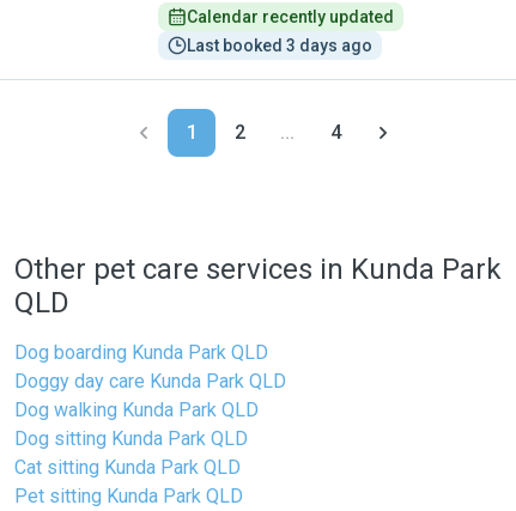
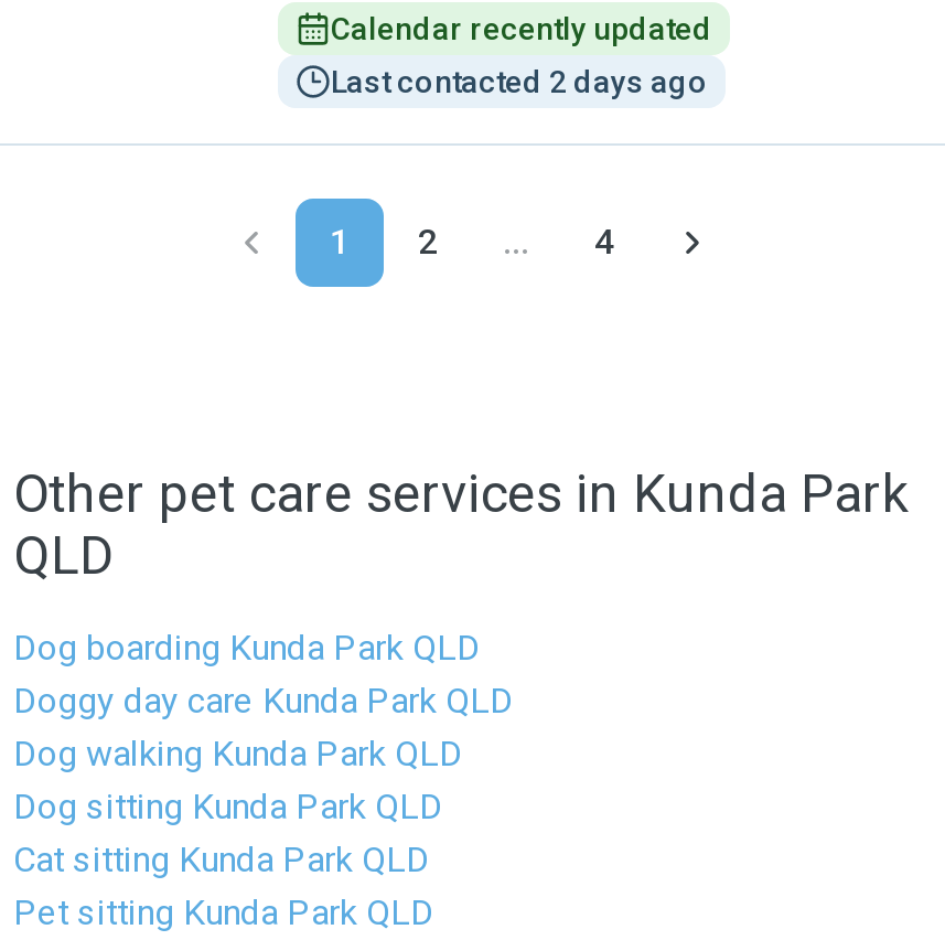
- Last booked 3 days ago
+ Last contacted 2 days ago
